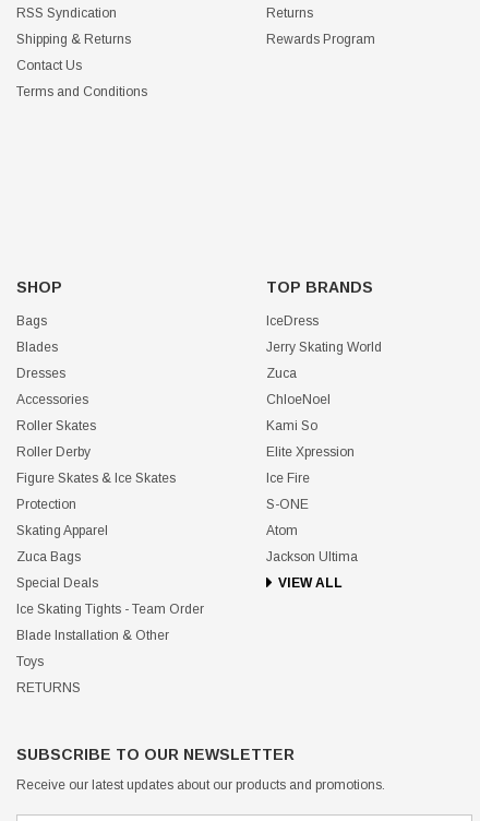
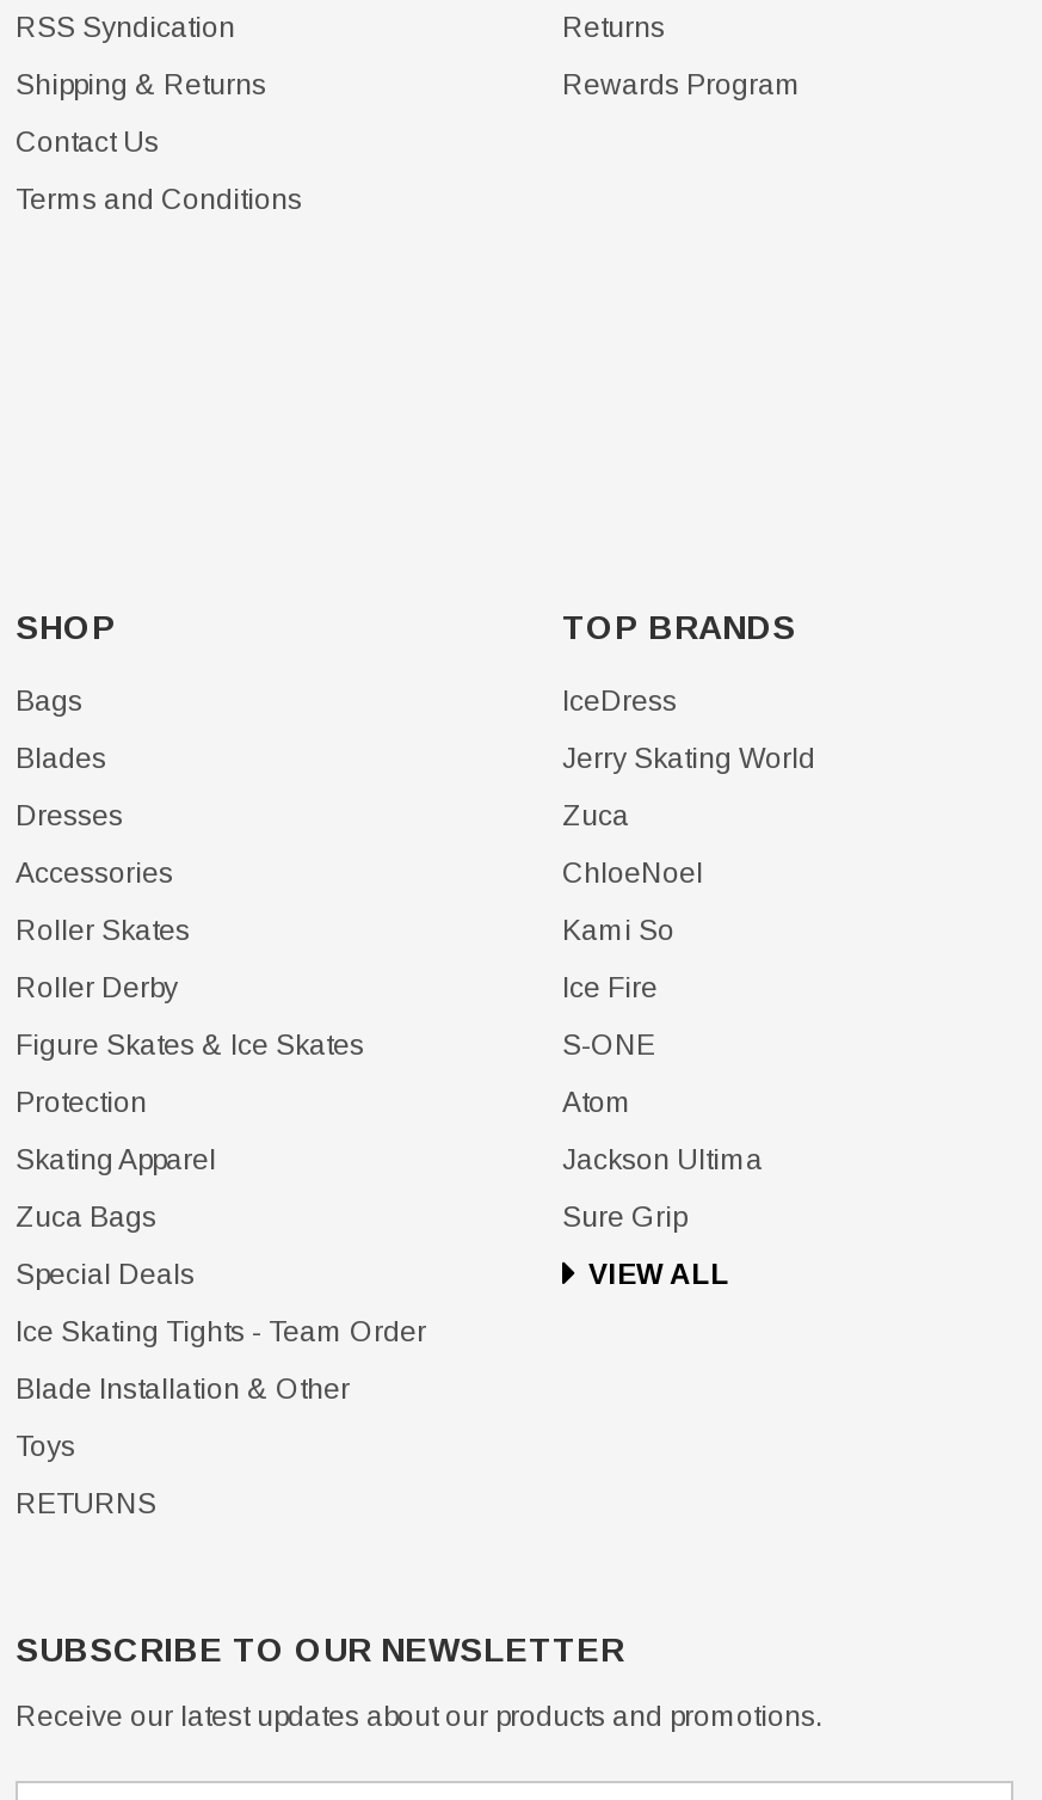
- Elite Xpression

moved up: Ice Fire | S-ONE | Atom | Jackson Ultima

+ Sure Grip
